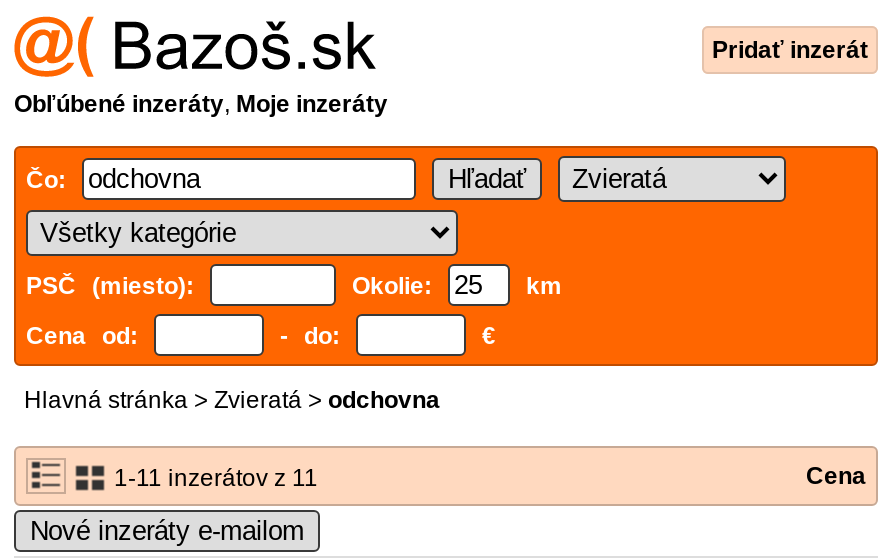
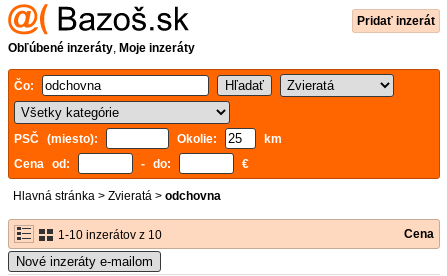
- 1-11 inzerátov z 11
+ 1-10 inzerátov z 10
